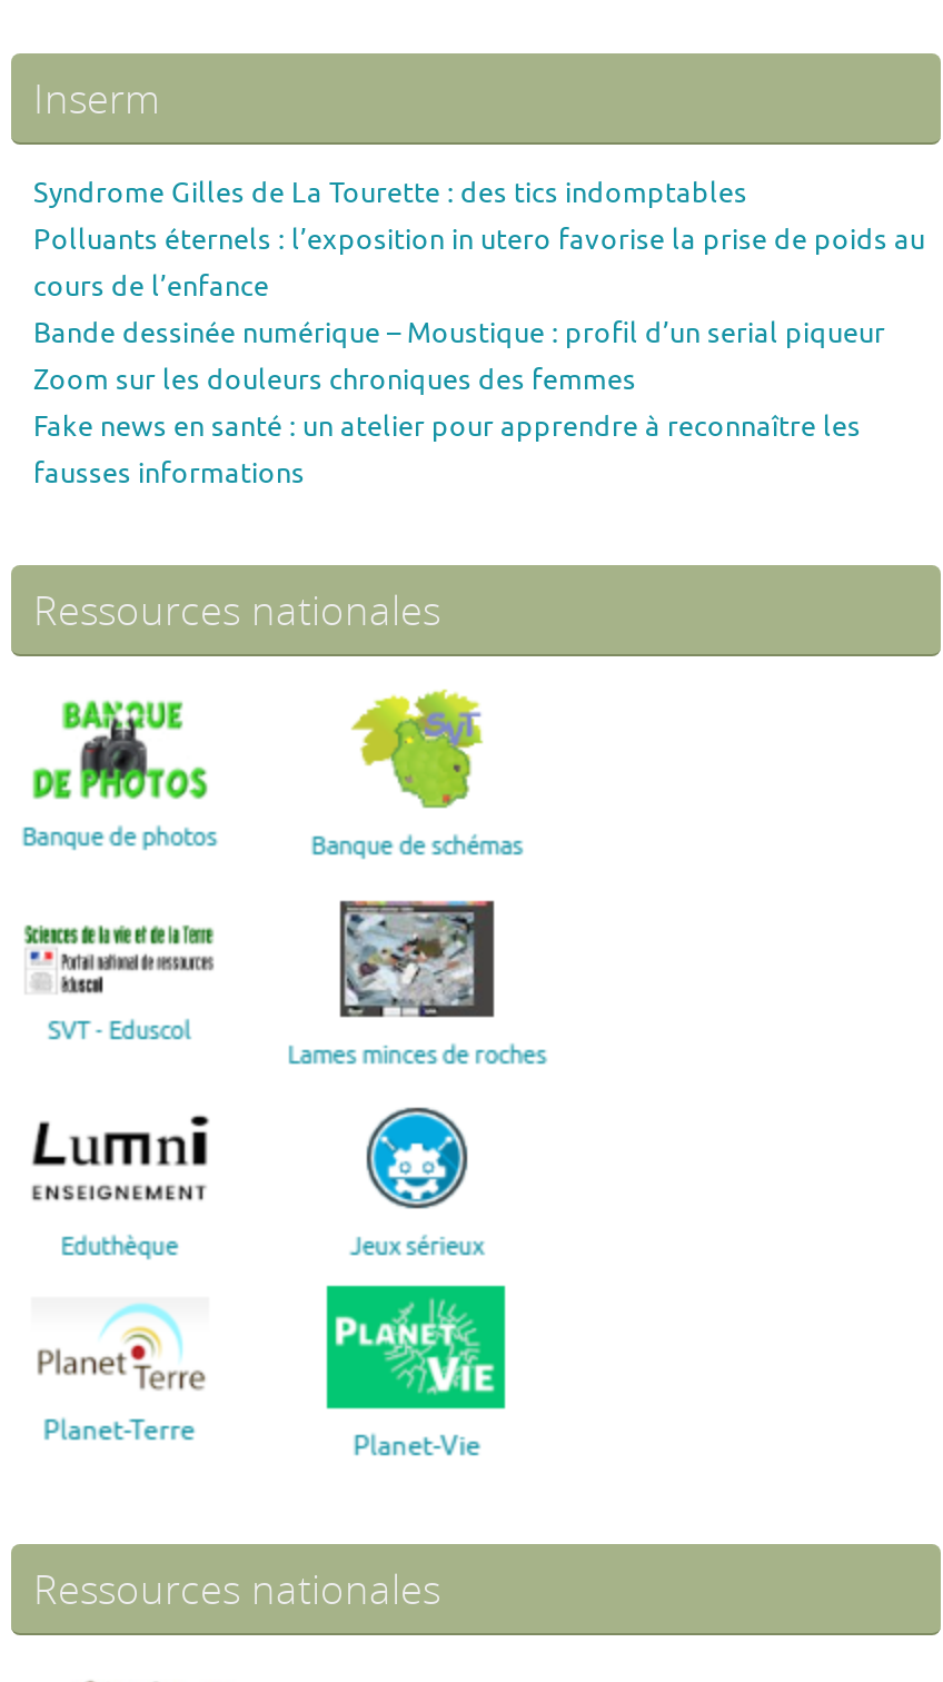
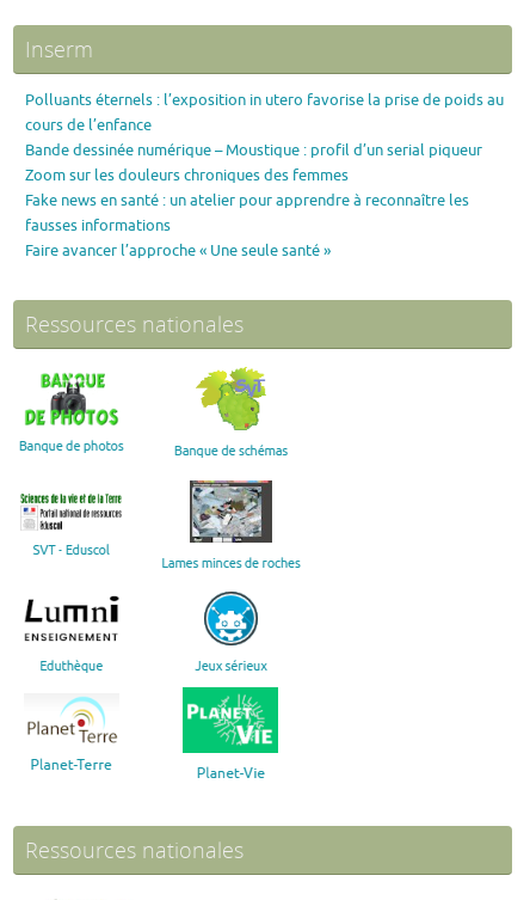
- Syndrome Gilles de La Tourette : des tics indomptables

moved up: Polluants éternels : l’exposition in utero favorise la prise de poids au | cours de l’enfance | Bande dessinée numérique – Moustique : profil d’un serial piqueur | Zoom sur les douleurs chroniques des femmes | Fake news en santé : un atelier pour apprendre à reconnaître les | fausses informations

+ Faire avancer l’approche « Une seule santé »
